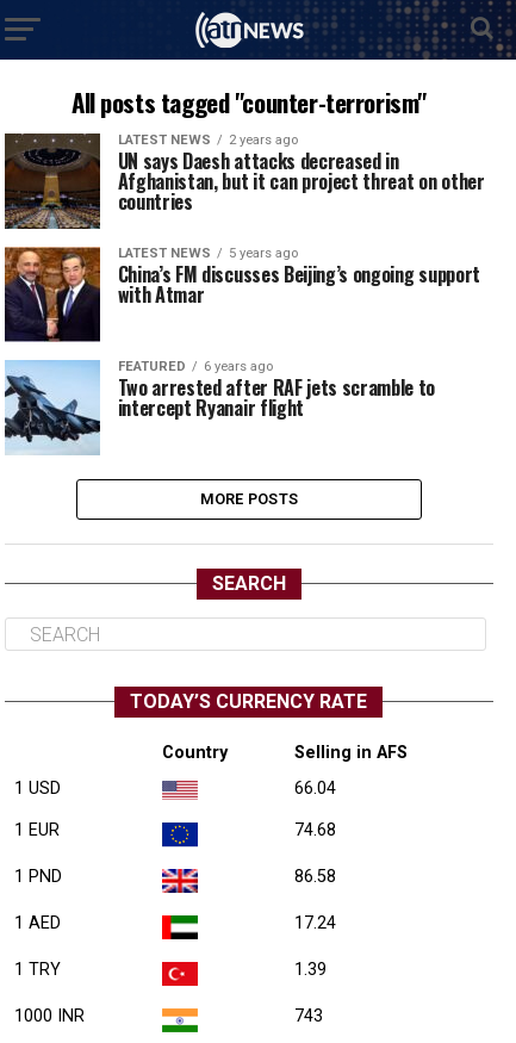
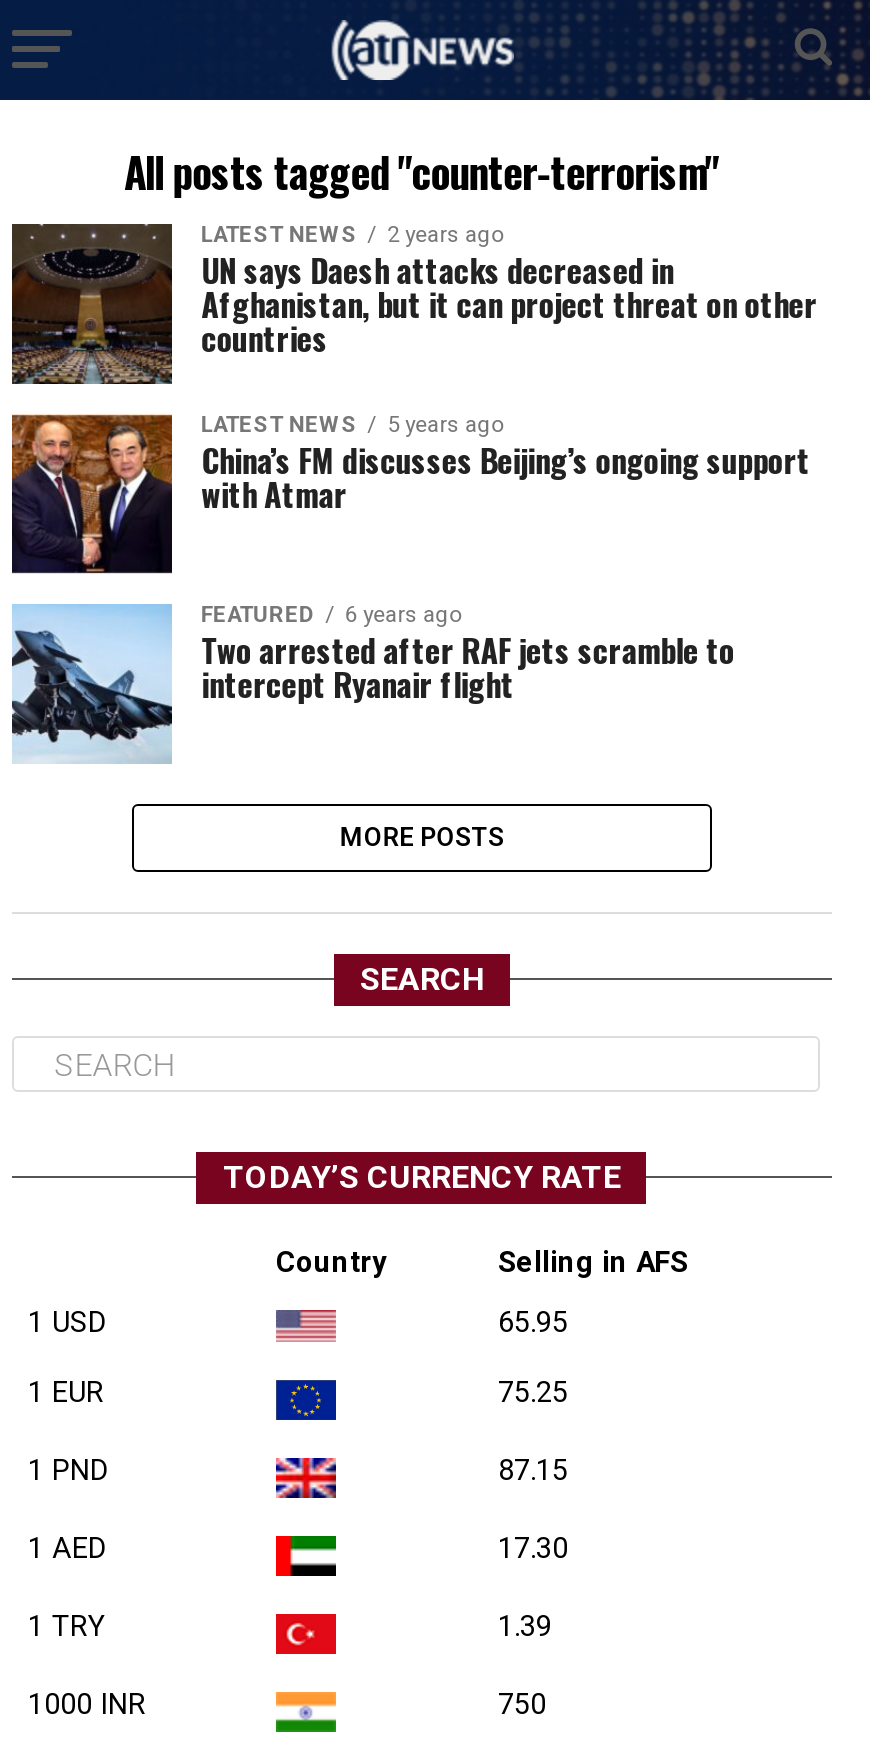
- 66.04
+ 65.95

- 74.68
+ 75.25

- 86.58
+ 87.15

- 17.24
+ 17.30

- 743
+ 750
